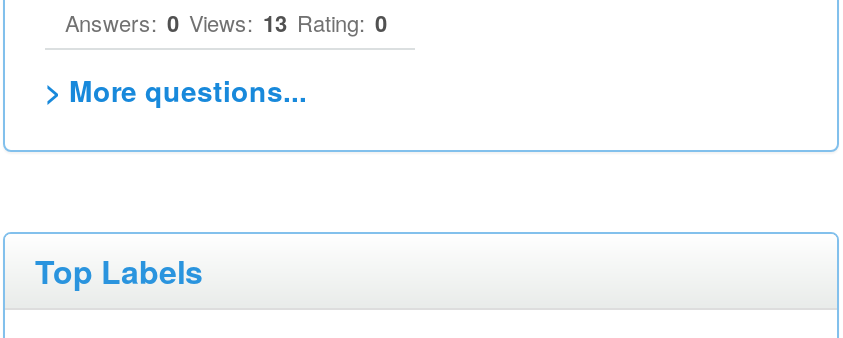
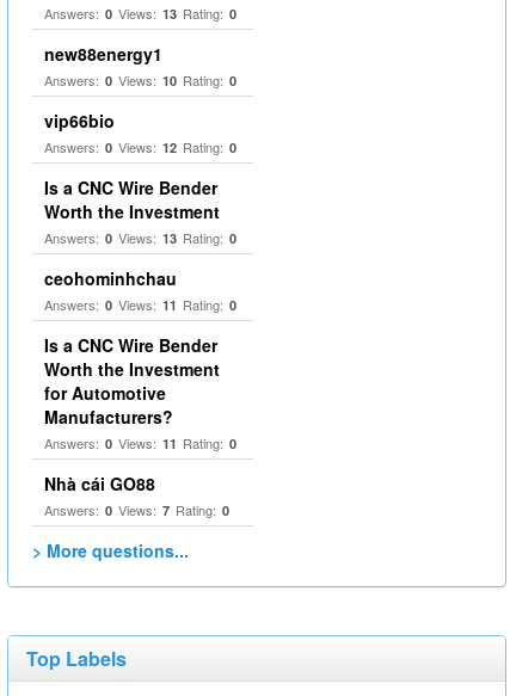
+ new88energy1
+ Answers: 0 Views: 10 Rating: 0
+ vip66bio
+ Answers: 0 Views: 12 Rating: 0
+ Is a CNC Wire Bender
+ Worth the Investment
+ Answers: 0 Views: 13 Rating: 0
+ ceohominhchau
+ Answers: 0 Views: 11 Rating: 0
+ Is a CNC Wire Bender
+ Worth the Investment
+ for Automotive
+ Manufacturers?
+ Answers: 0 Views: 11 Rating: 0
+ Nhà cái GO88
+ Answers: 0 Views: 7 Rating: 0
